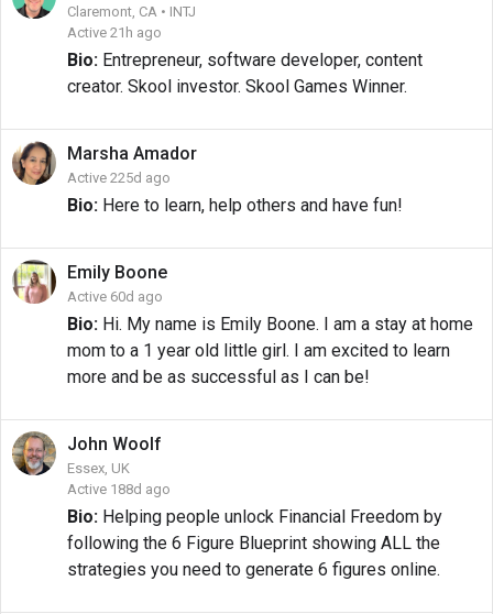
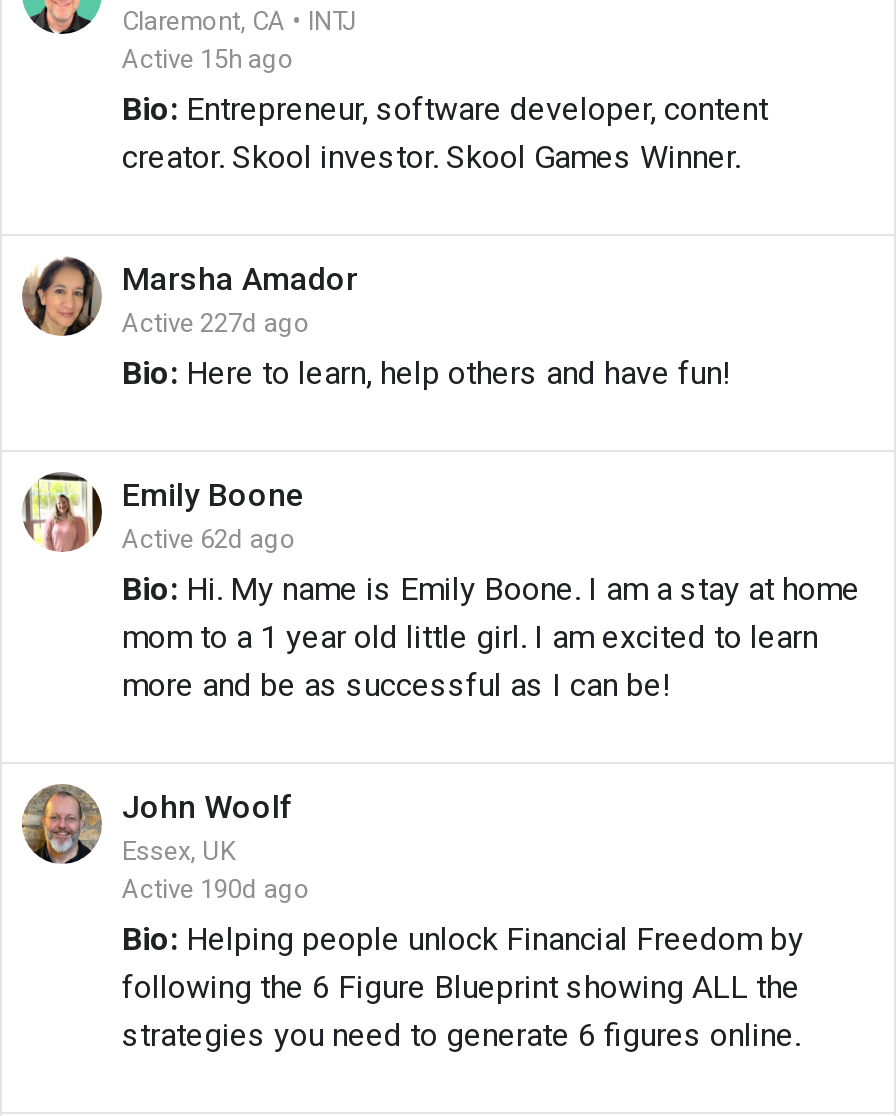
- Active 21h ago
+ Active 15h ago

- Active 225d ago
+ Active 227d ago

- Active 60d ago
+ Active 62d ago

- Active 188d ago
+ Active 190d ago
